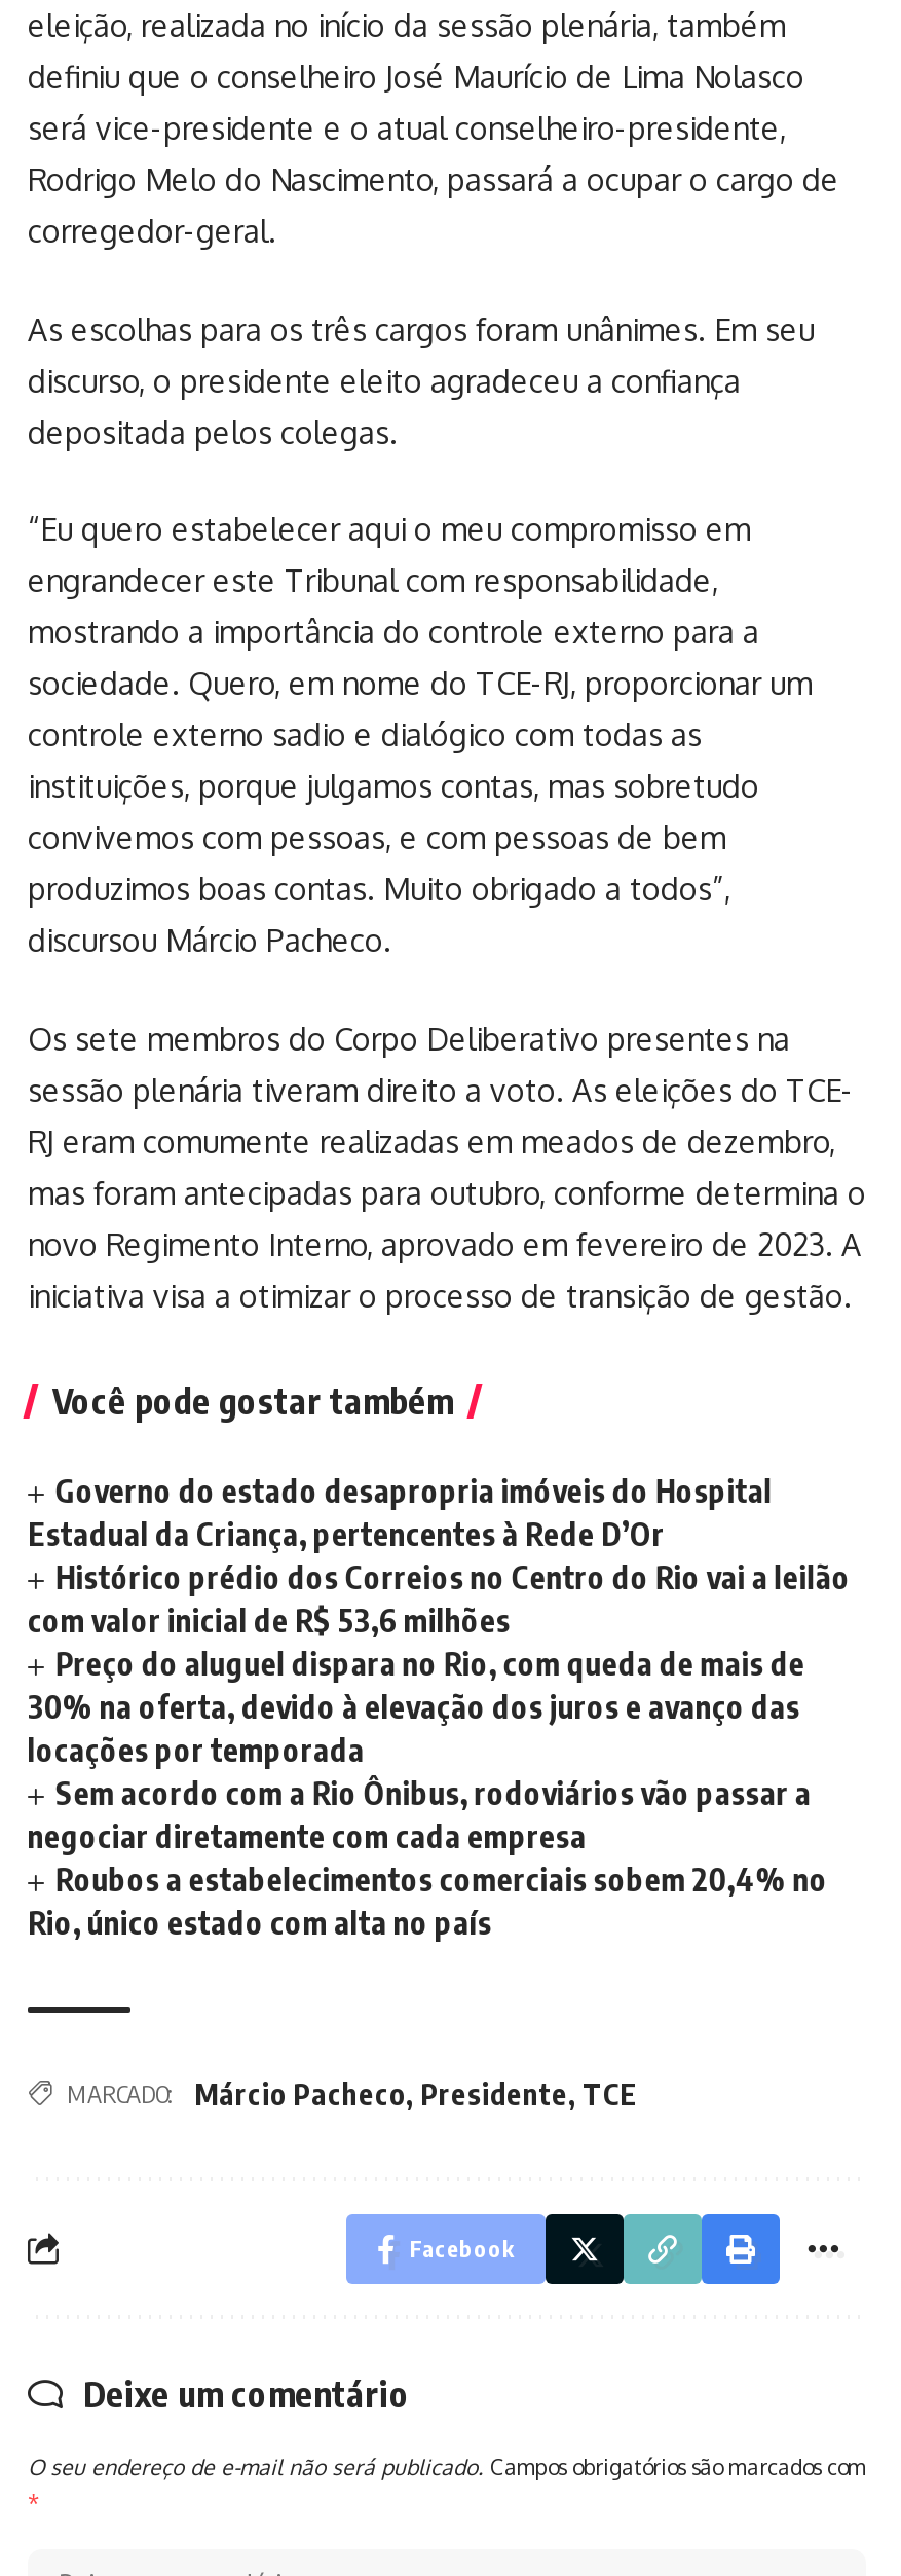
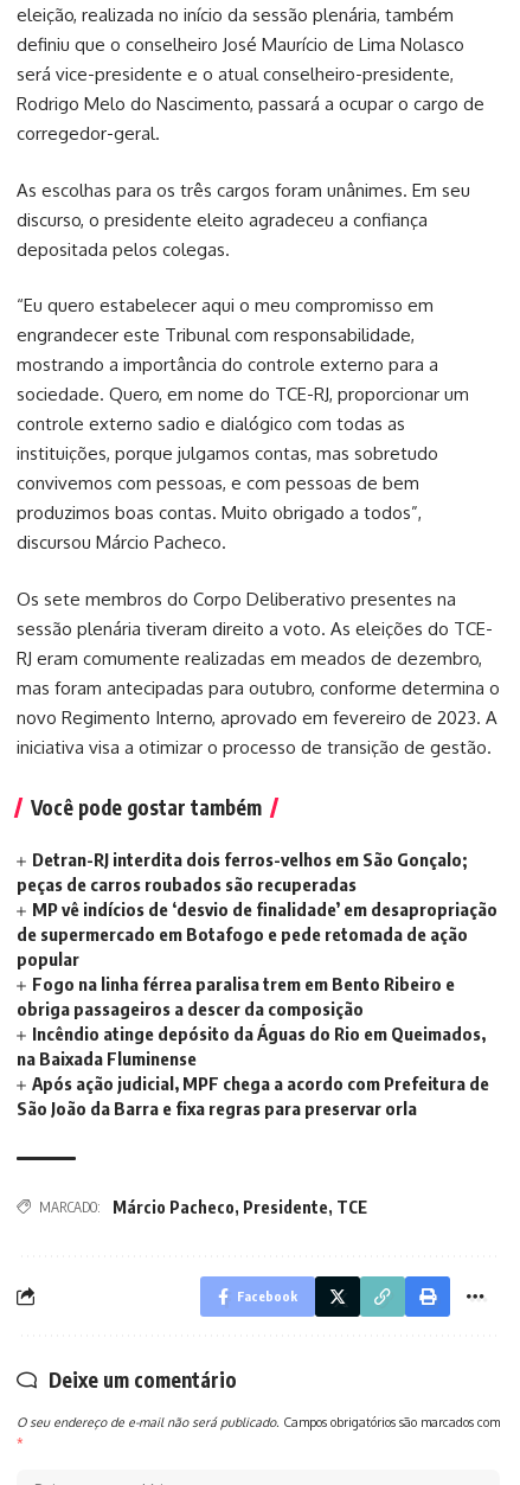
- Governo do estado desapropria imóveis do Hospital
- Estadual da Criança, pertencentes à Rede D’Or
- Histórico prédio dos Correios no Centro do Rio vai a leilão
- com valor inicial de R$ 53,6 milhões
- Preço do aluguel dispara no Rio, com queda de mais de
- 30% na oferta, devido à elevação dos juros e avanço das
- locações por temporada
- Sem acordo com a Rio Ônibus, rodoviários vão passar a
- negociar diretamente com cada empresa
- Roubos a estabelecimentos comerciais sobem 20,4% no
- Rio, único estado com alta no país
+ Detran-RJ interdita dois ferros-velhos em São Gonçalo;
+ peças de carros roubados são recuperadas
+ MP vê indícios de ‘desvio de finalidade’ em desapropriação
+ de supermercado em Botafogo e pede retomada de ação
+ popular
+ Fogo na linha férrea paralisa trem em Bento Ribeiro e
+ obriga passageiros a descer da composição
+ Incêndio atinge depósito da Águas do Rio em Queimados,
+ na Baixada Fluminense
+ Após ação judicial, MPF chega a acordo com Prefeitura de
+ São João da Barra e fixa regras para preservar orla
